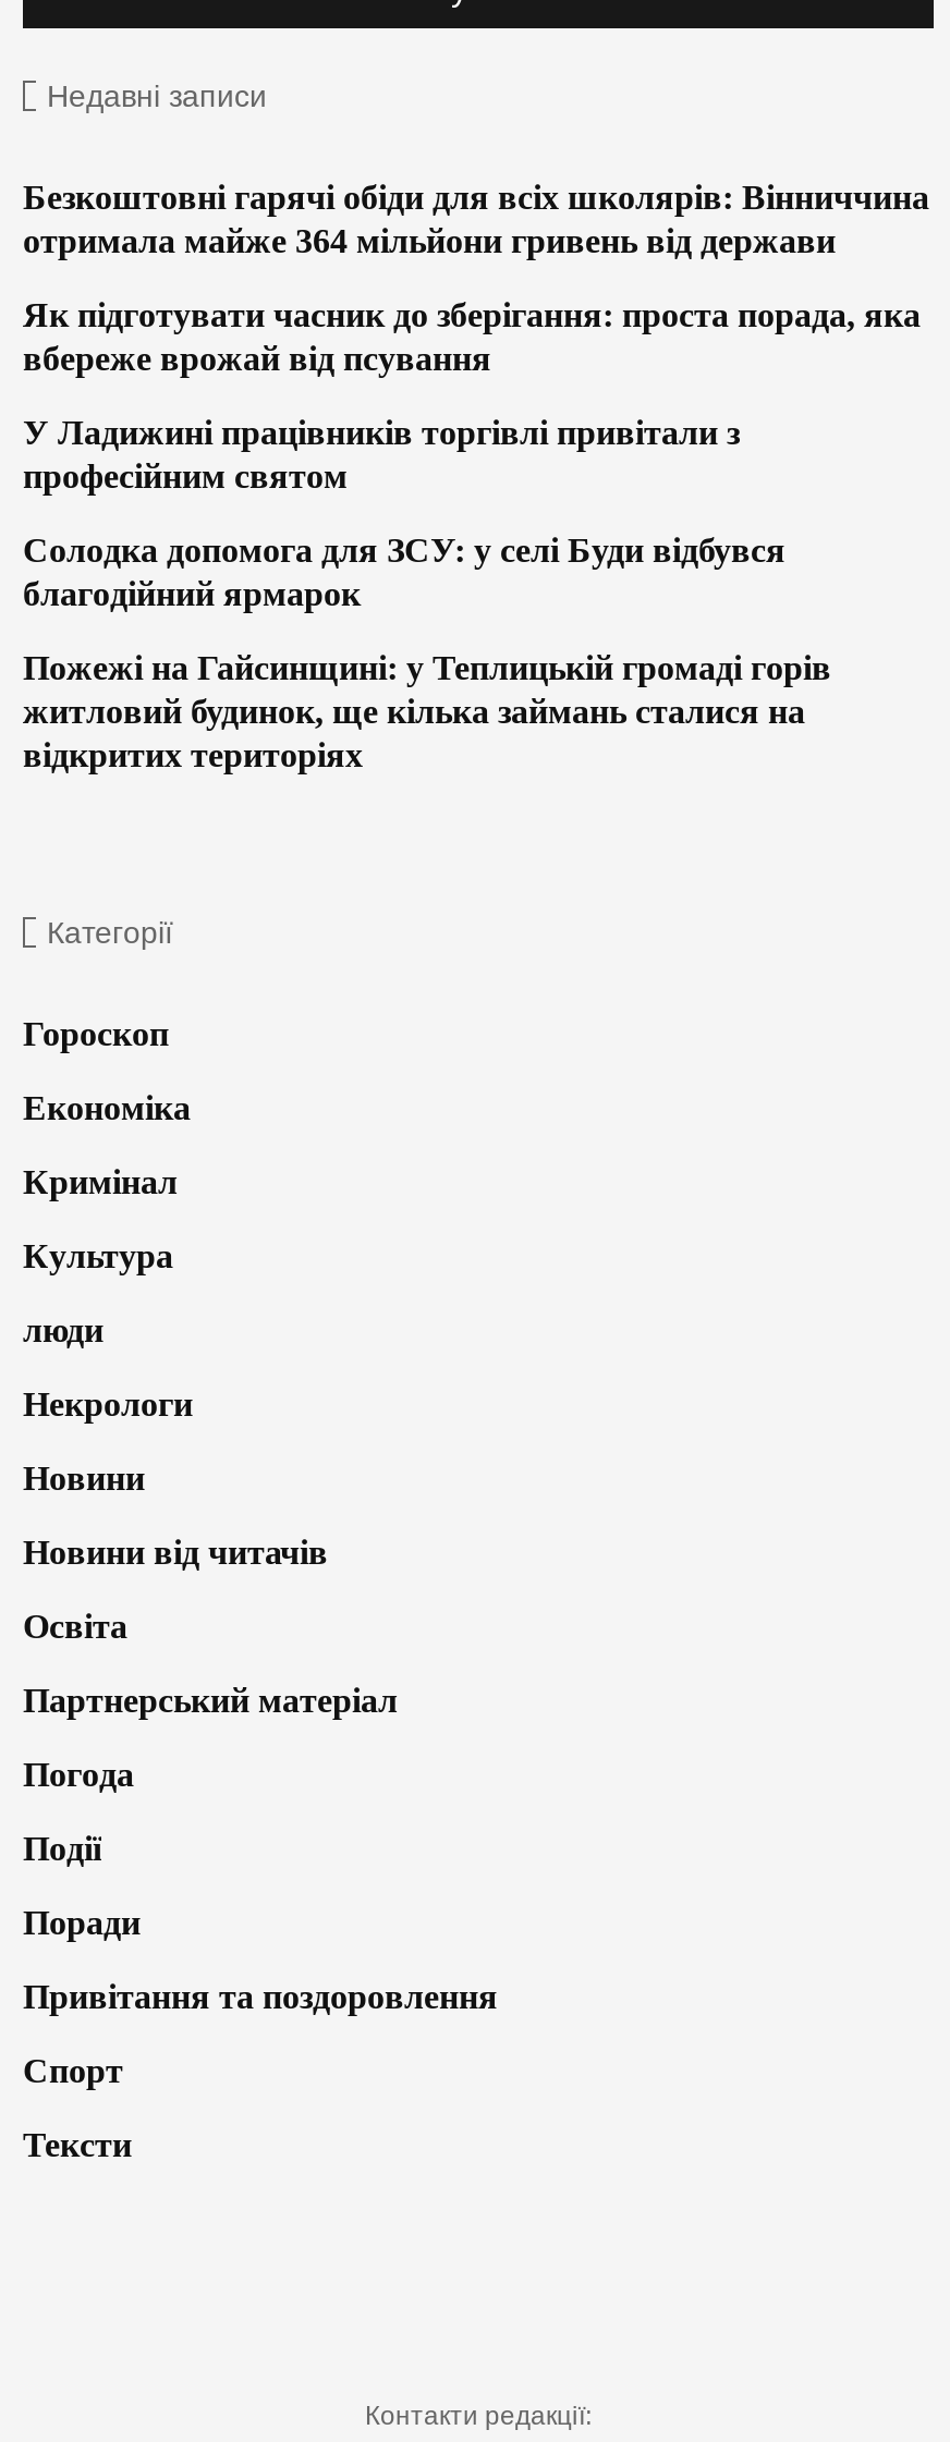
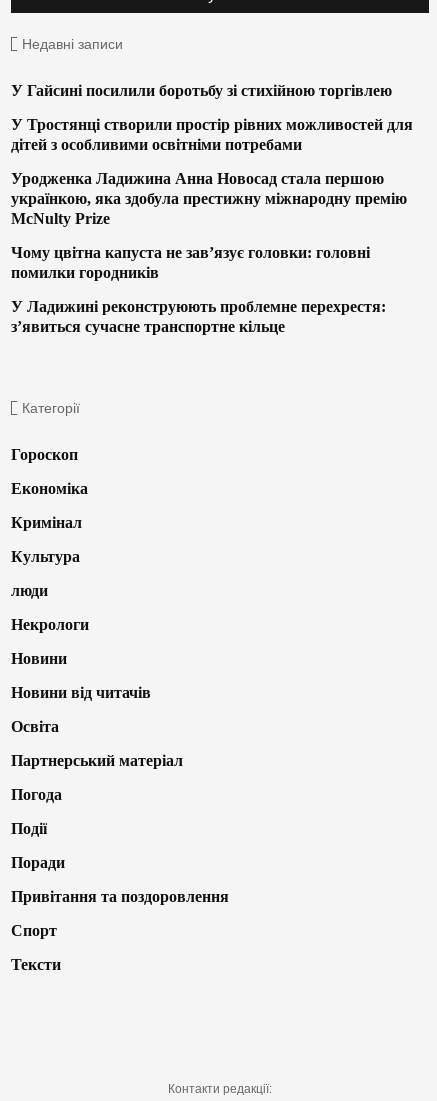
- Безкоштовні гарячі обіди для всіх школярів: Вінниччина
- отримала майже 364 мільйони гривень від держави
+ У Гайсині посилили боротьбу зі стихійною торгівлею

- Як підготувати часник до зберігання: проста порада, яка
- вбереже врожай від псування
+ У Тростянці створили простір рівних можливостей для
+ дітей з особливими освітніми потребами

- У Ладижині працівників торгівлі привітали з
- професійним святом
+ Уродженка Ладижина Анна Новосад стала першою
+ українкою, яка здобула престижну міжнародну премію
+ McNulty Prize

- Солодка допомога для ЗСУ: у селі Буди відбувся
- благодійний ярмарок
+ Чому цвітна капуста не зав’язує головки: головні
+ помилки городників

- Пожежі на Гайсинщині: у Теплицькій громаді горів
- житловий будинок, ще кілька займань сталися на
- відкритих територіях
+ У Ладижині реконструюють проблемне перехрестя:
+ з’явиться сучасне транспортне кільце
